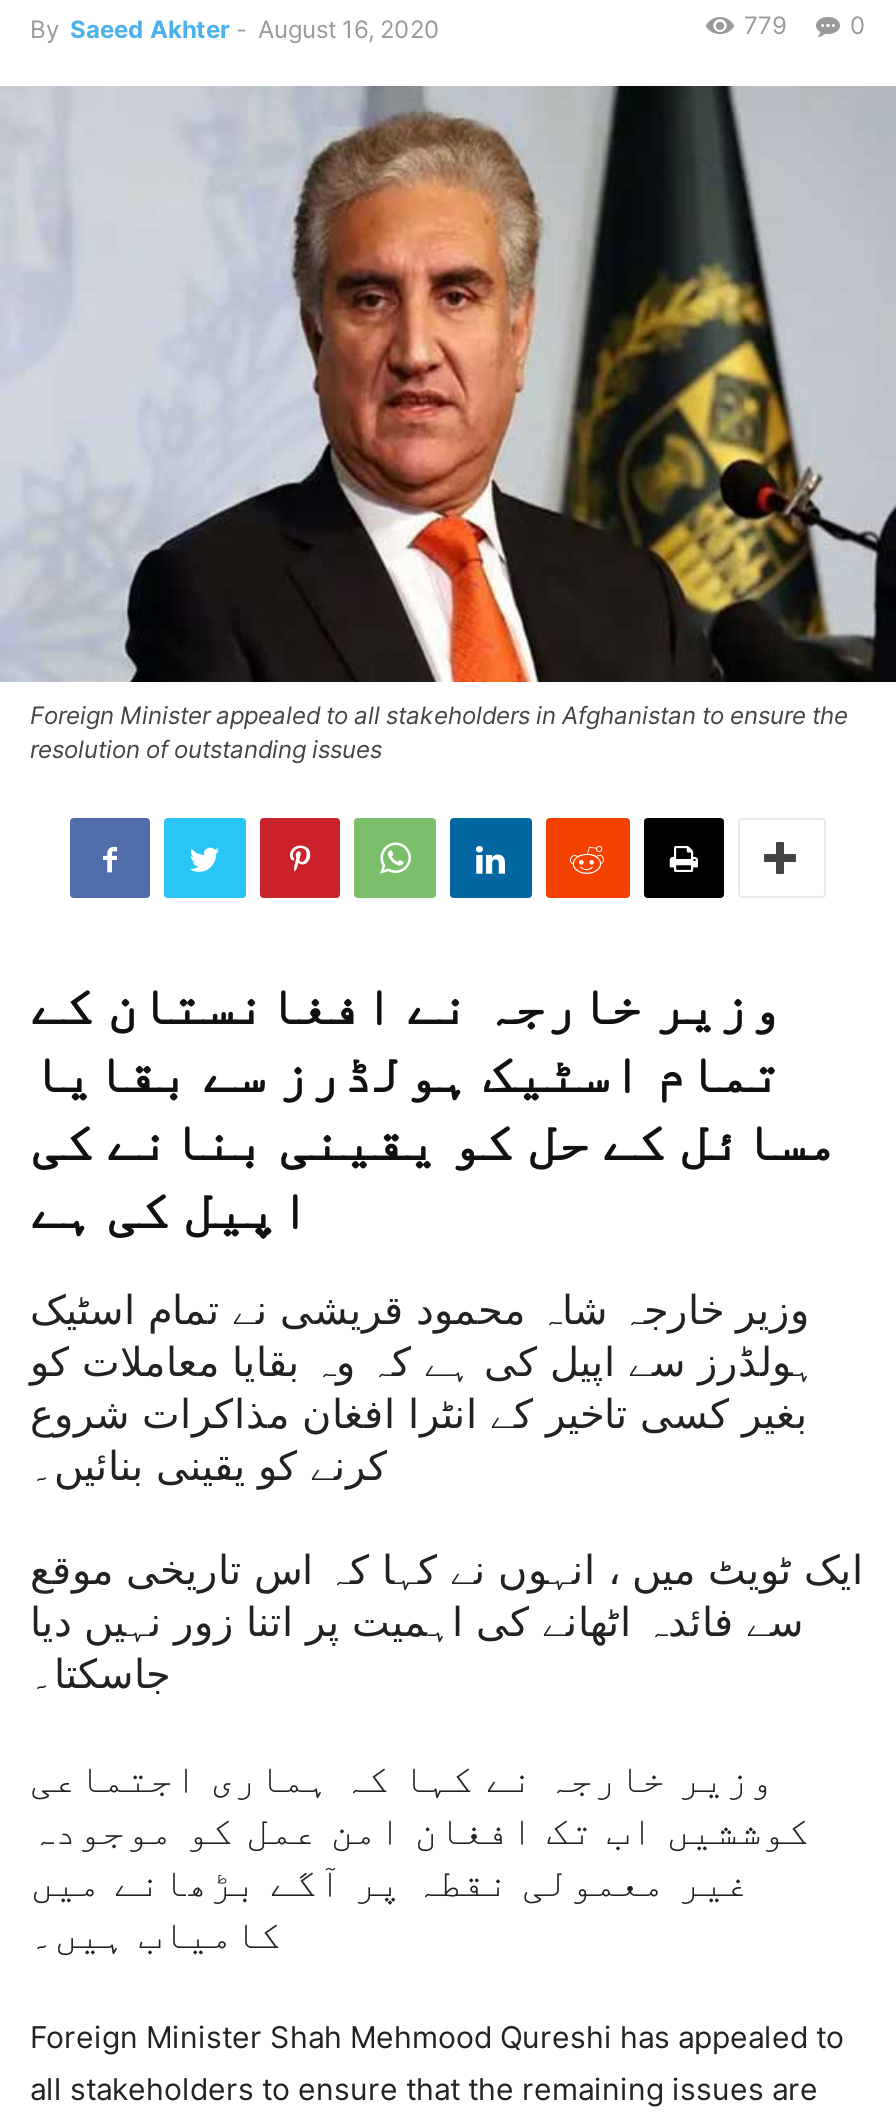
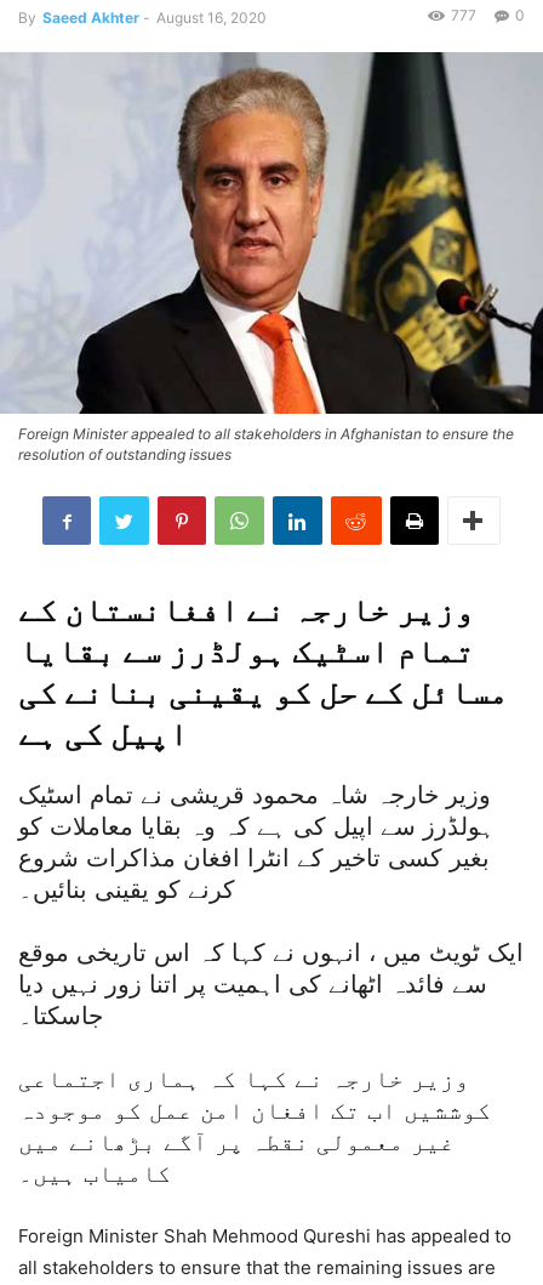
- 779
+ 777
